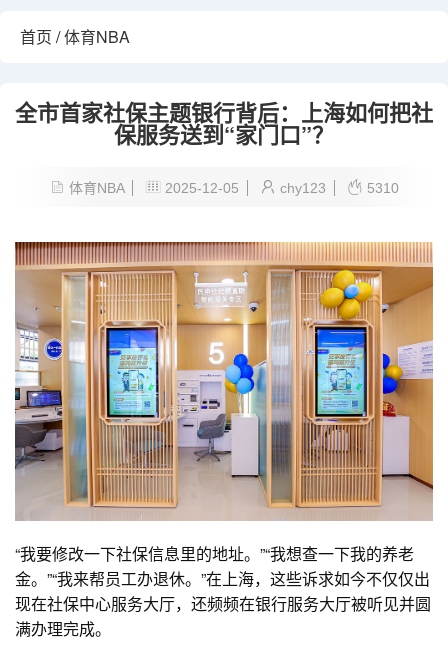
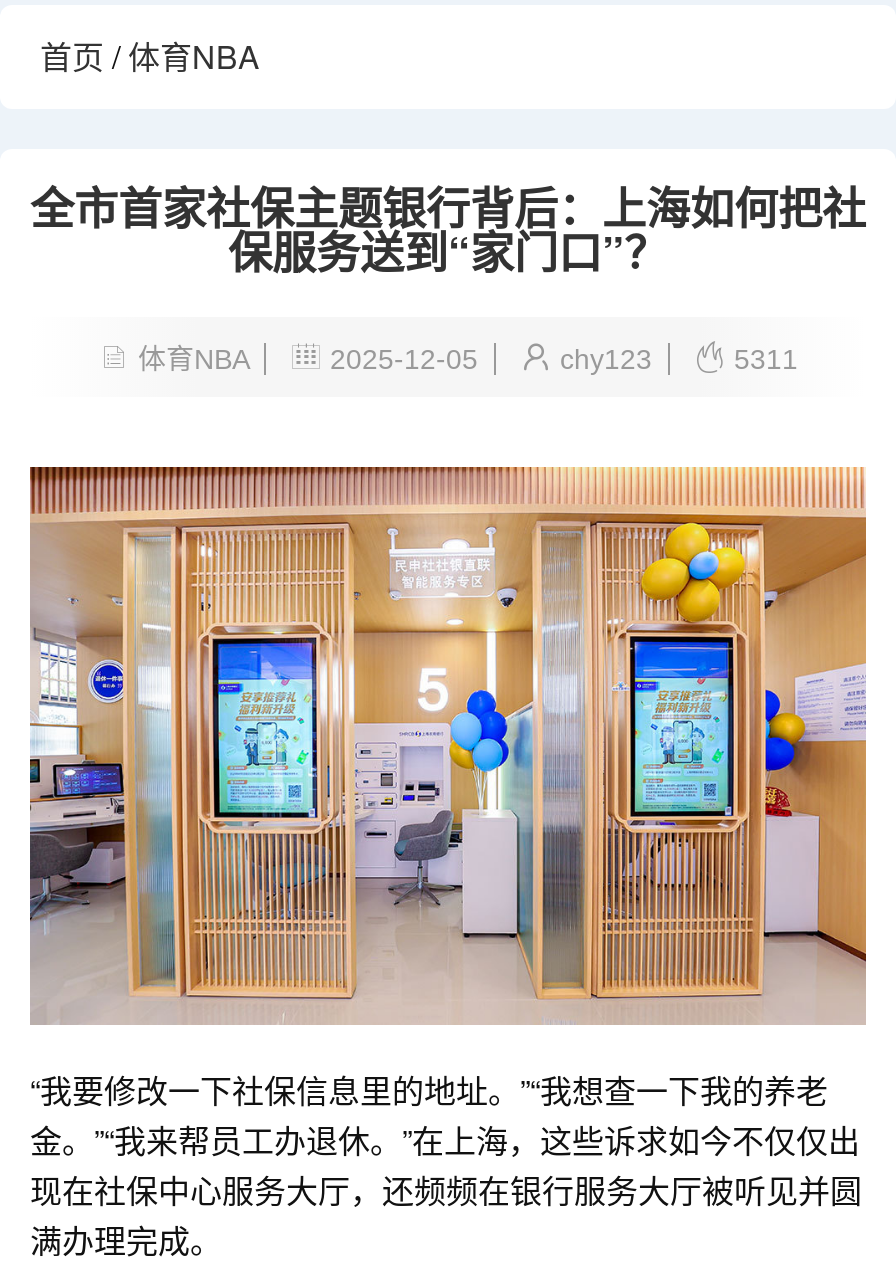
- 5310
+ 5311
